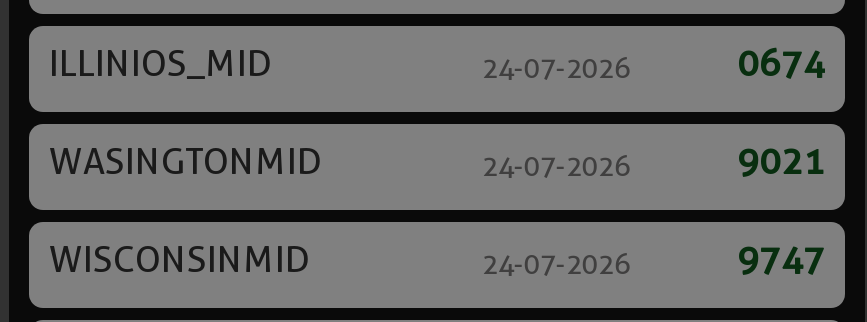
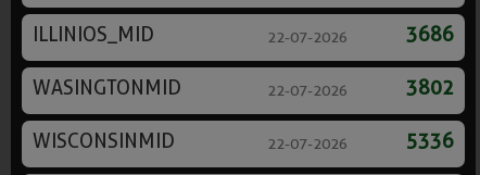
- 24-07-2026
+ 22-07-2026

- 0674
+ 3686

- 24-07-2026
+ 22-07-2026

- 9021
+ 3802

- 24-07-2026
+ 22-07-2026

- 9747
+ 5336
